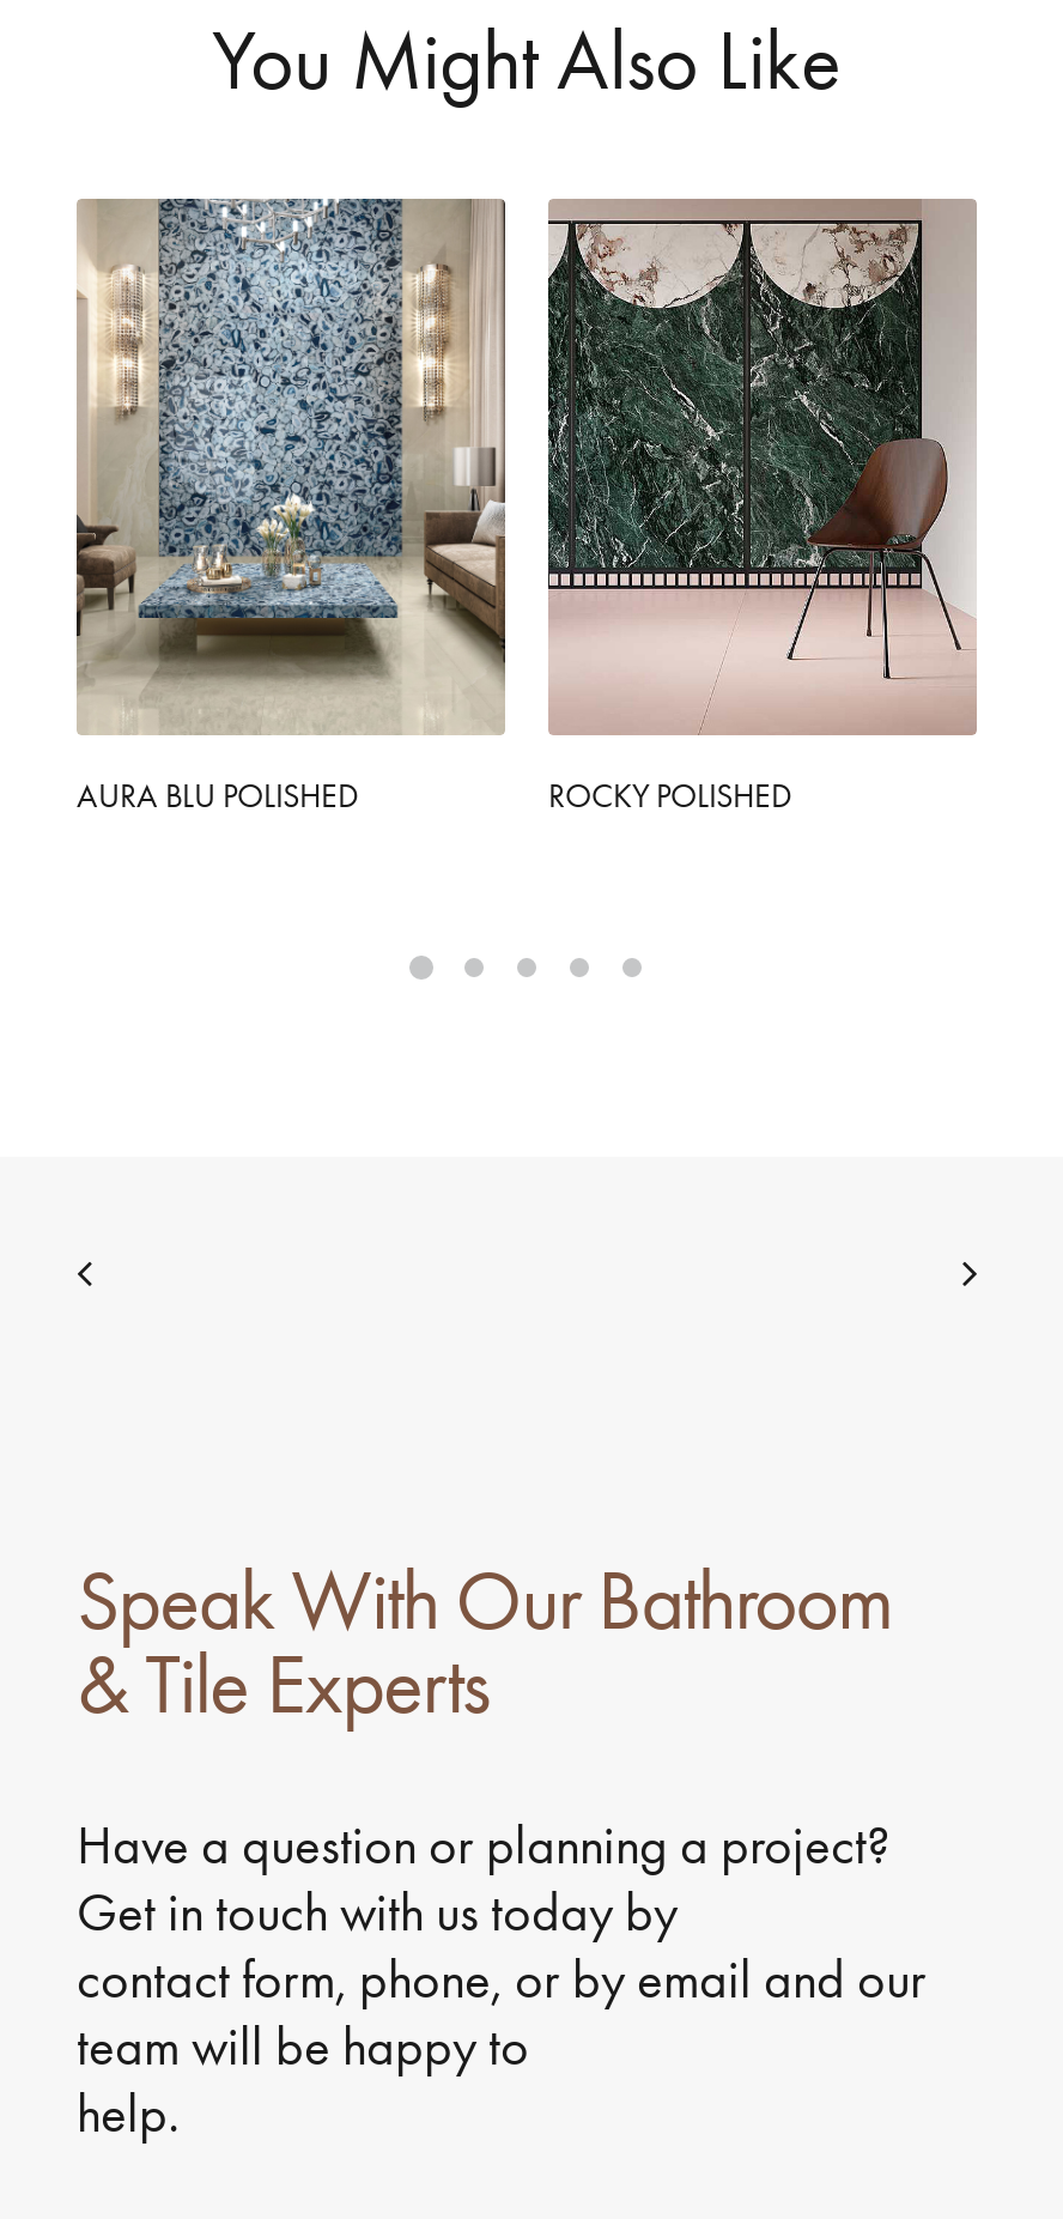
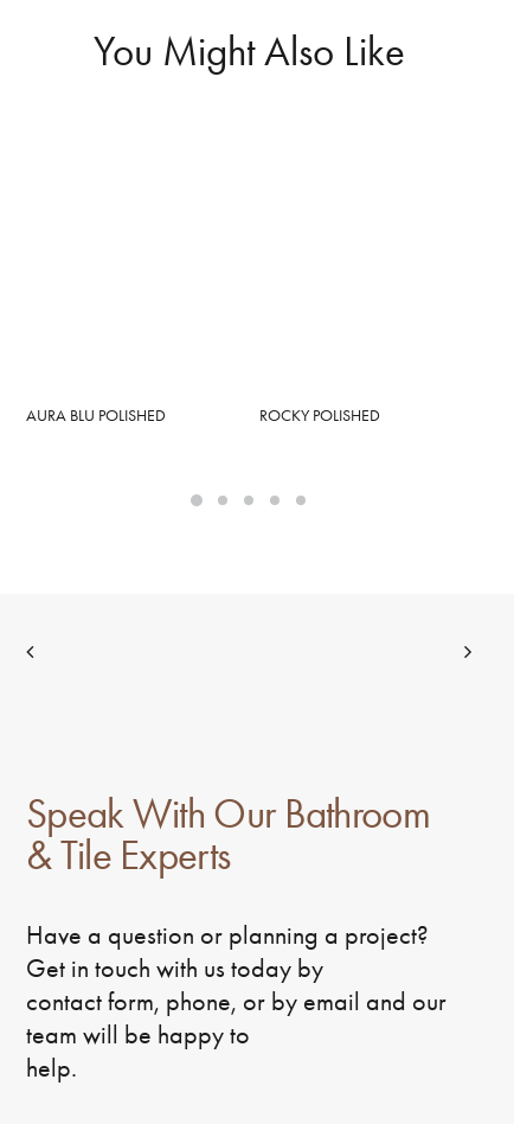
- [image]

- [image]
